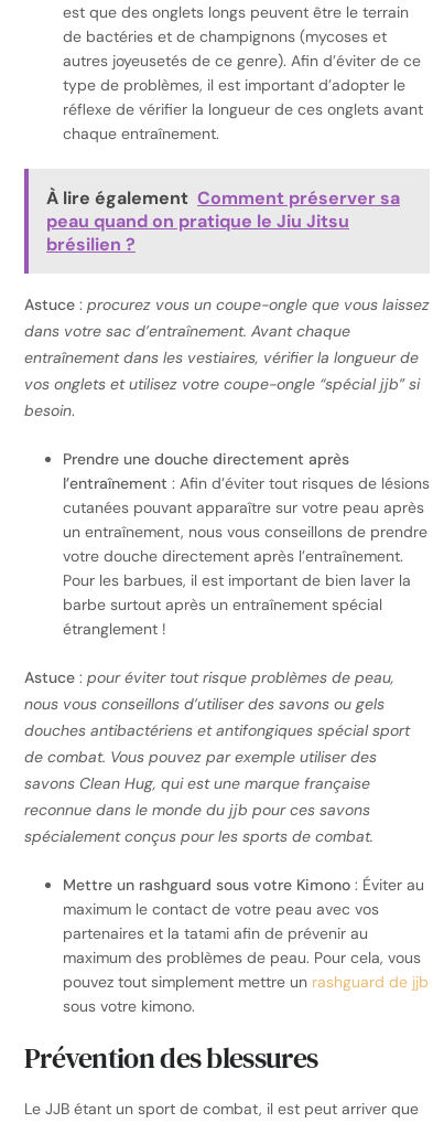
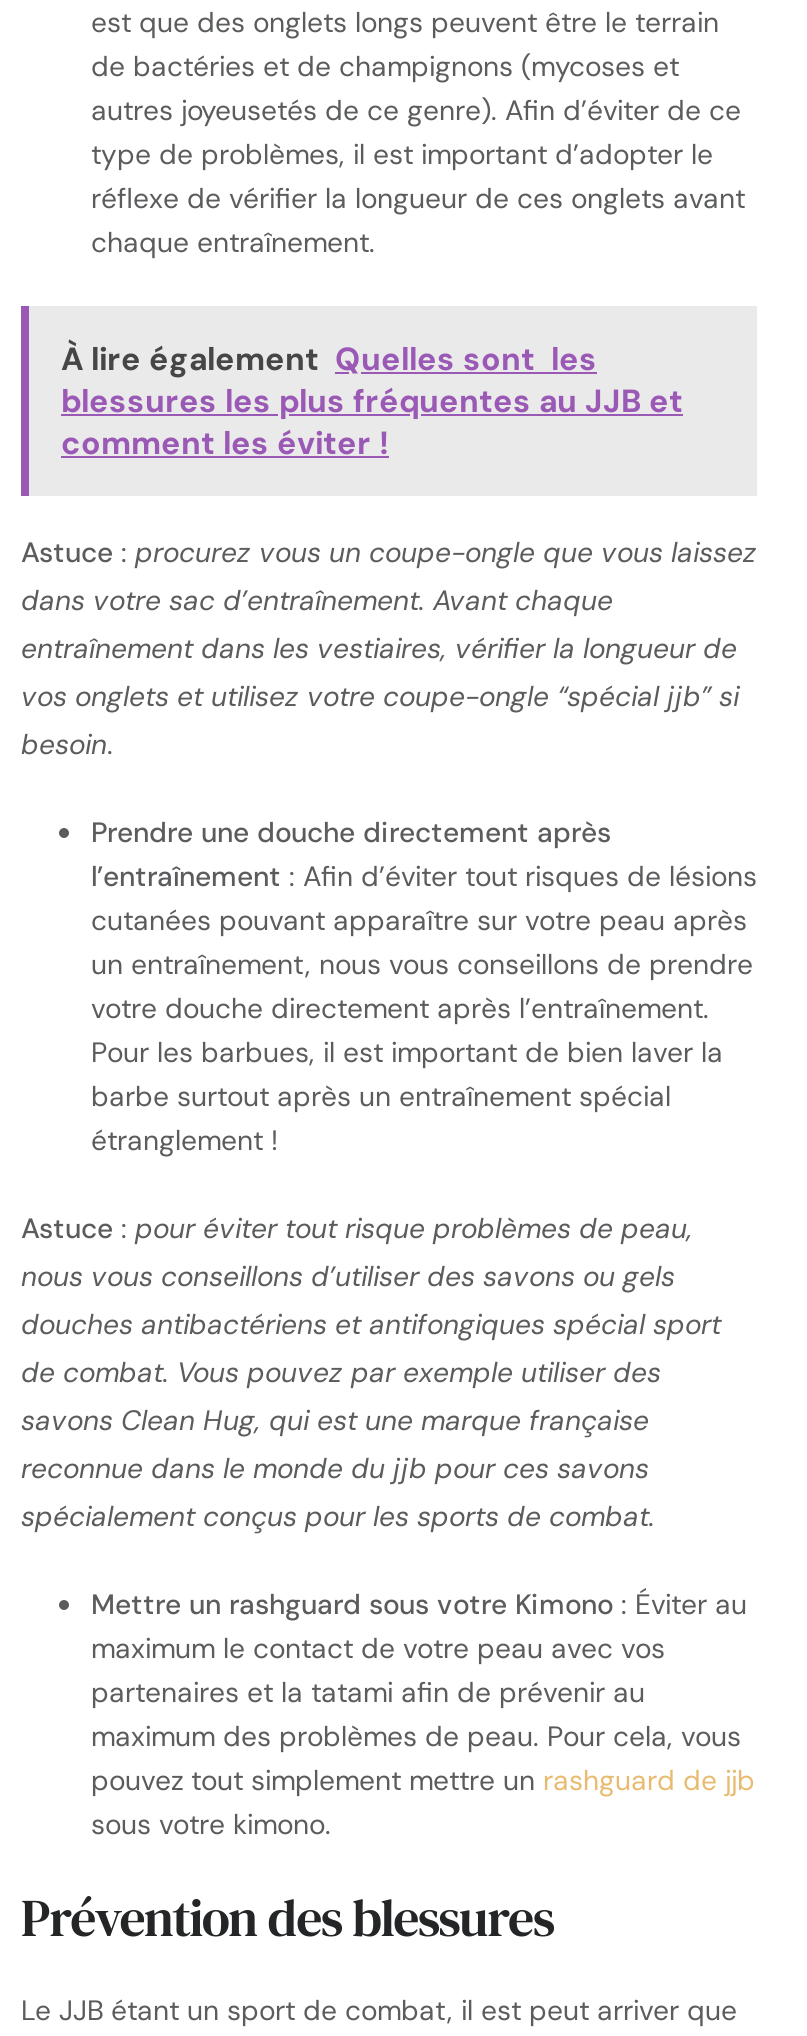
- À lire également Comment préserver sa
- peau quand on pratique le Jiu Jitsu
- brésilien ?
+ À lire également Quelles sont les
+ blessures les plus fréquentes au JJB et
+ comment les éviter !
